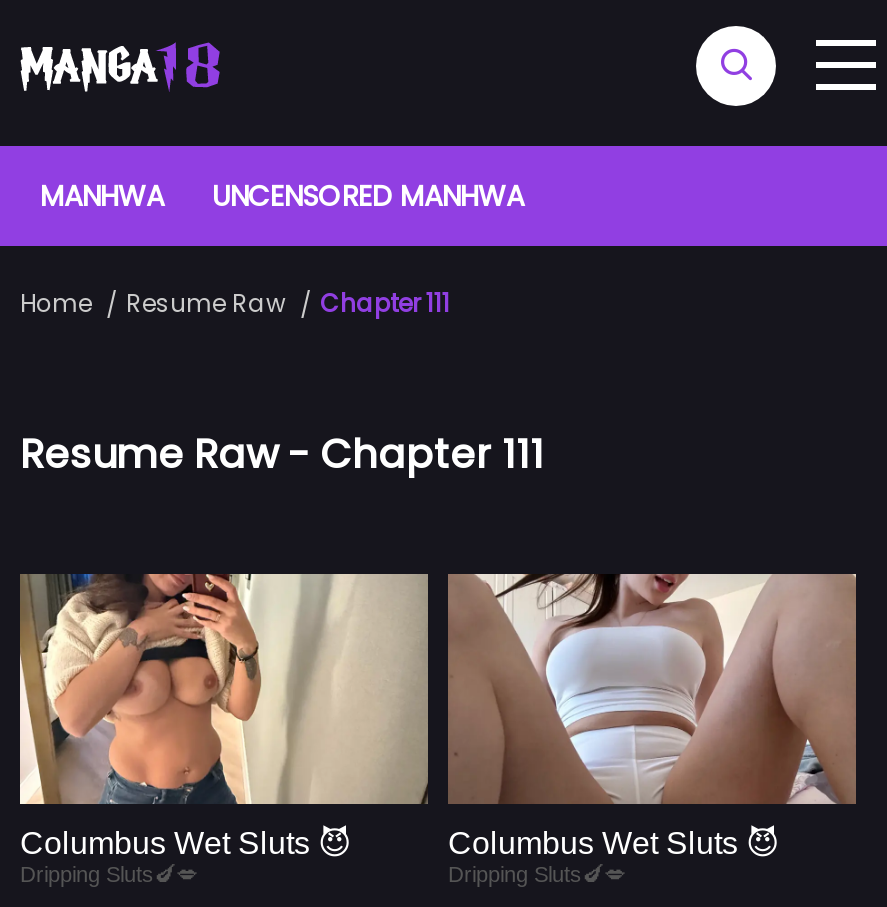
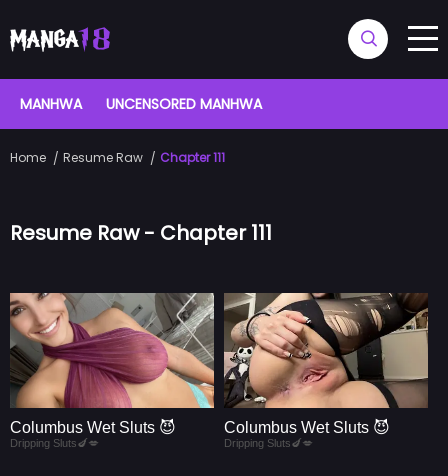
- [image]
+ [image]

- [image]
+ [image]
